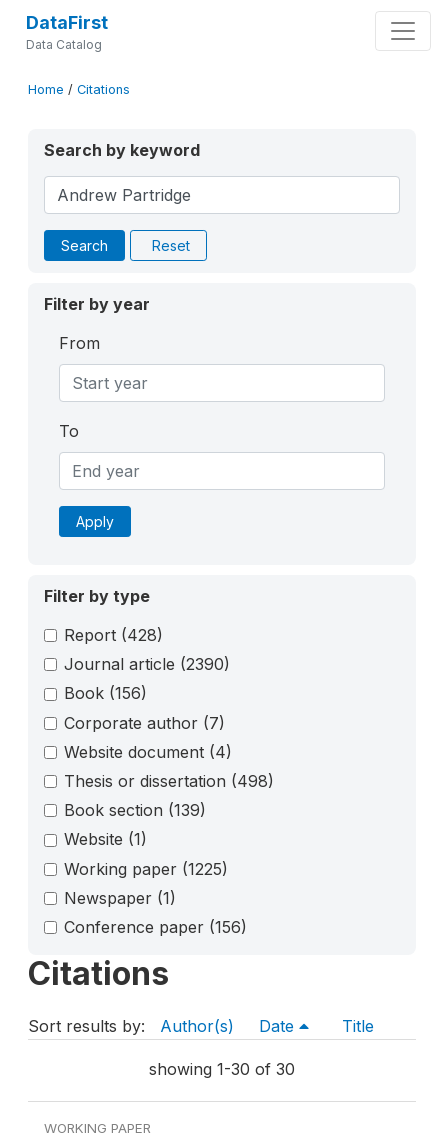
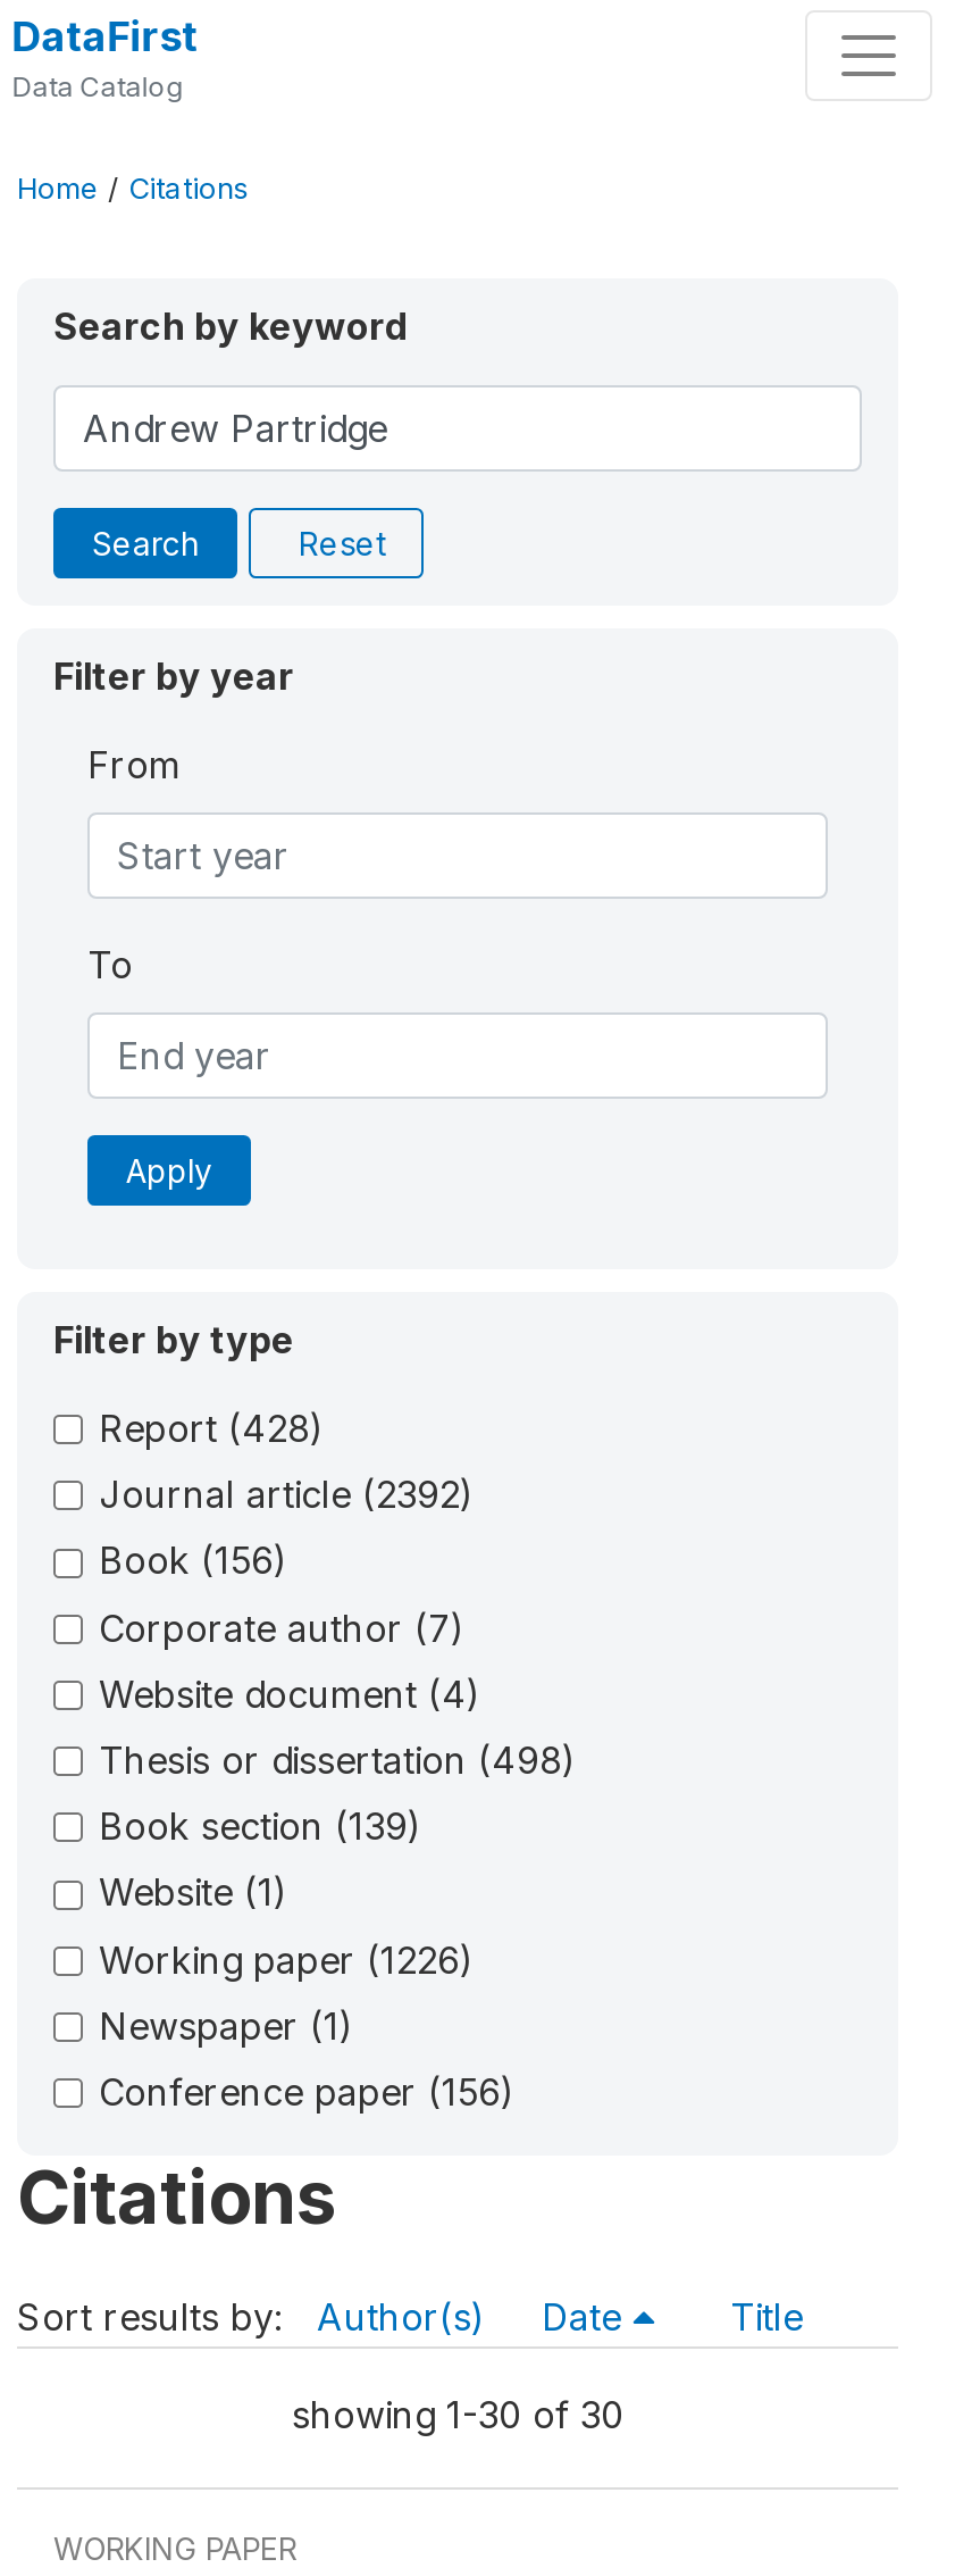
- Journal article (2390)
+ Journal article (2392)

- Working paper (1225)
+ Working paper (1226)
